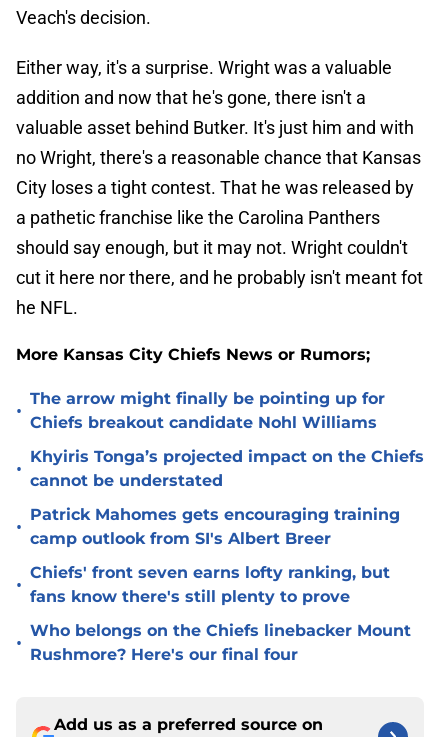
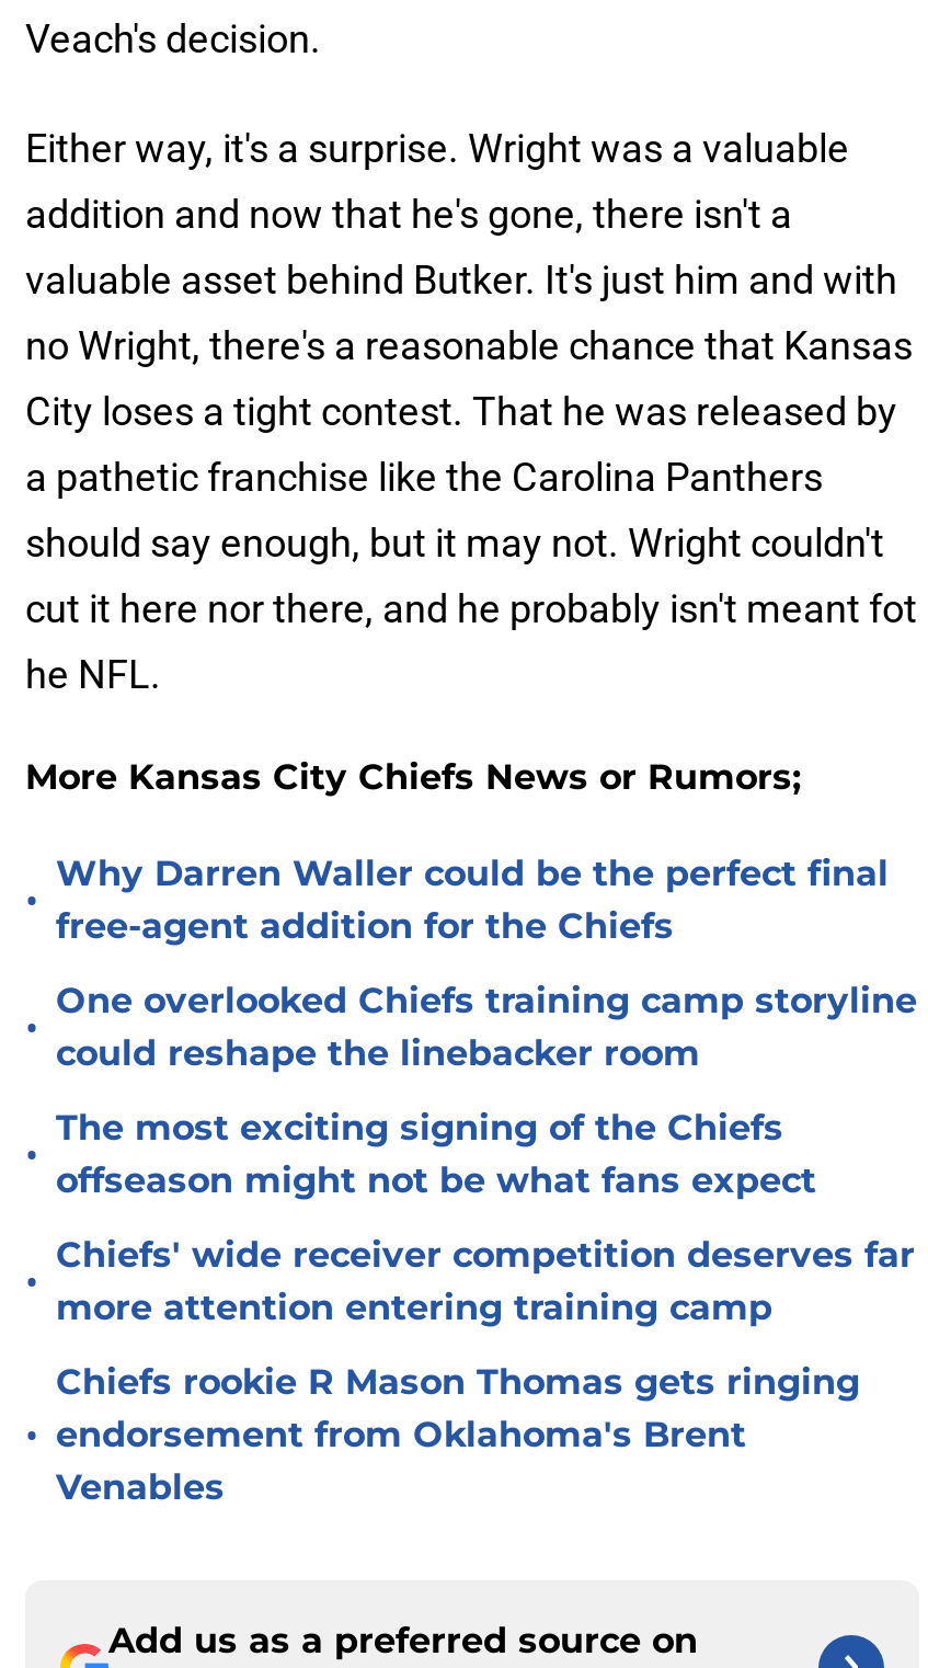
- The arrow might finally be pointing up for
- Chiefs breakout candidate Nohl Williams
+ Why Darren Waller could be the perfect final
+ free-agent addition for the Chiefs

- Khyiris Tonga’s projected impact on the Chiefs
- cannot be understated
+ One overlooked Chiefs training camp storyline
+ could reshape the linebacker room

- Patrick Mahomes gets encouraging training
- camp outlook from SI's Albert Breer
+ The most exciting signing of the Chiefs
+ offseason might not be what fans expect

- Chiefs' front seven earns lofty ranking, but
- fans know there's still plenty to prove
+ Chiefs' wide receiver competition deserves far
+ more attention entering training camp

- Who belongs on the Chiefs linebacker Mount
- Rushmore? Here's our final four
+ Chiefs rookie R Mason Thomas gets ringing
+ endorsement from Oklahoma's Brent
+ Venables
